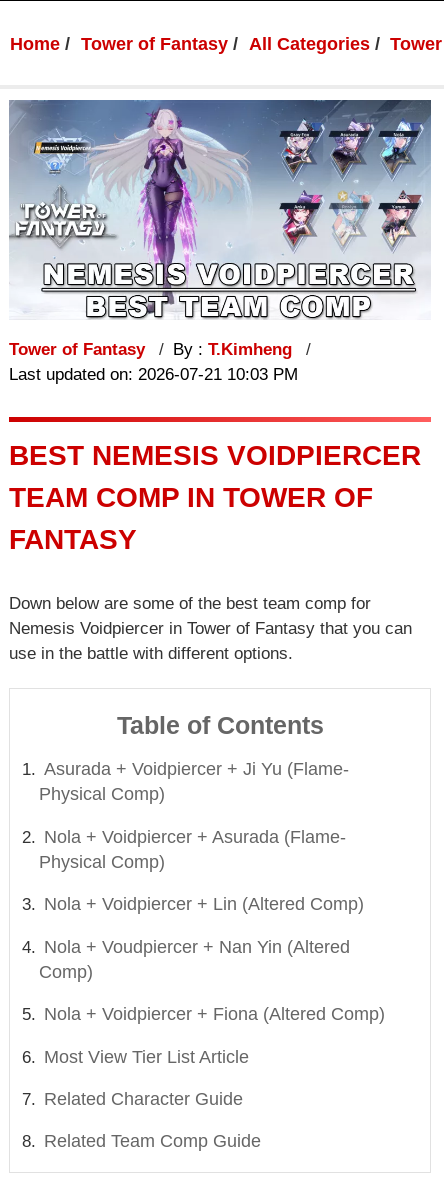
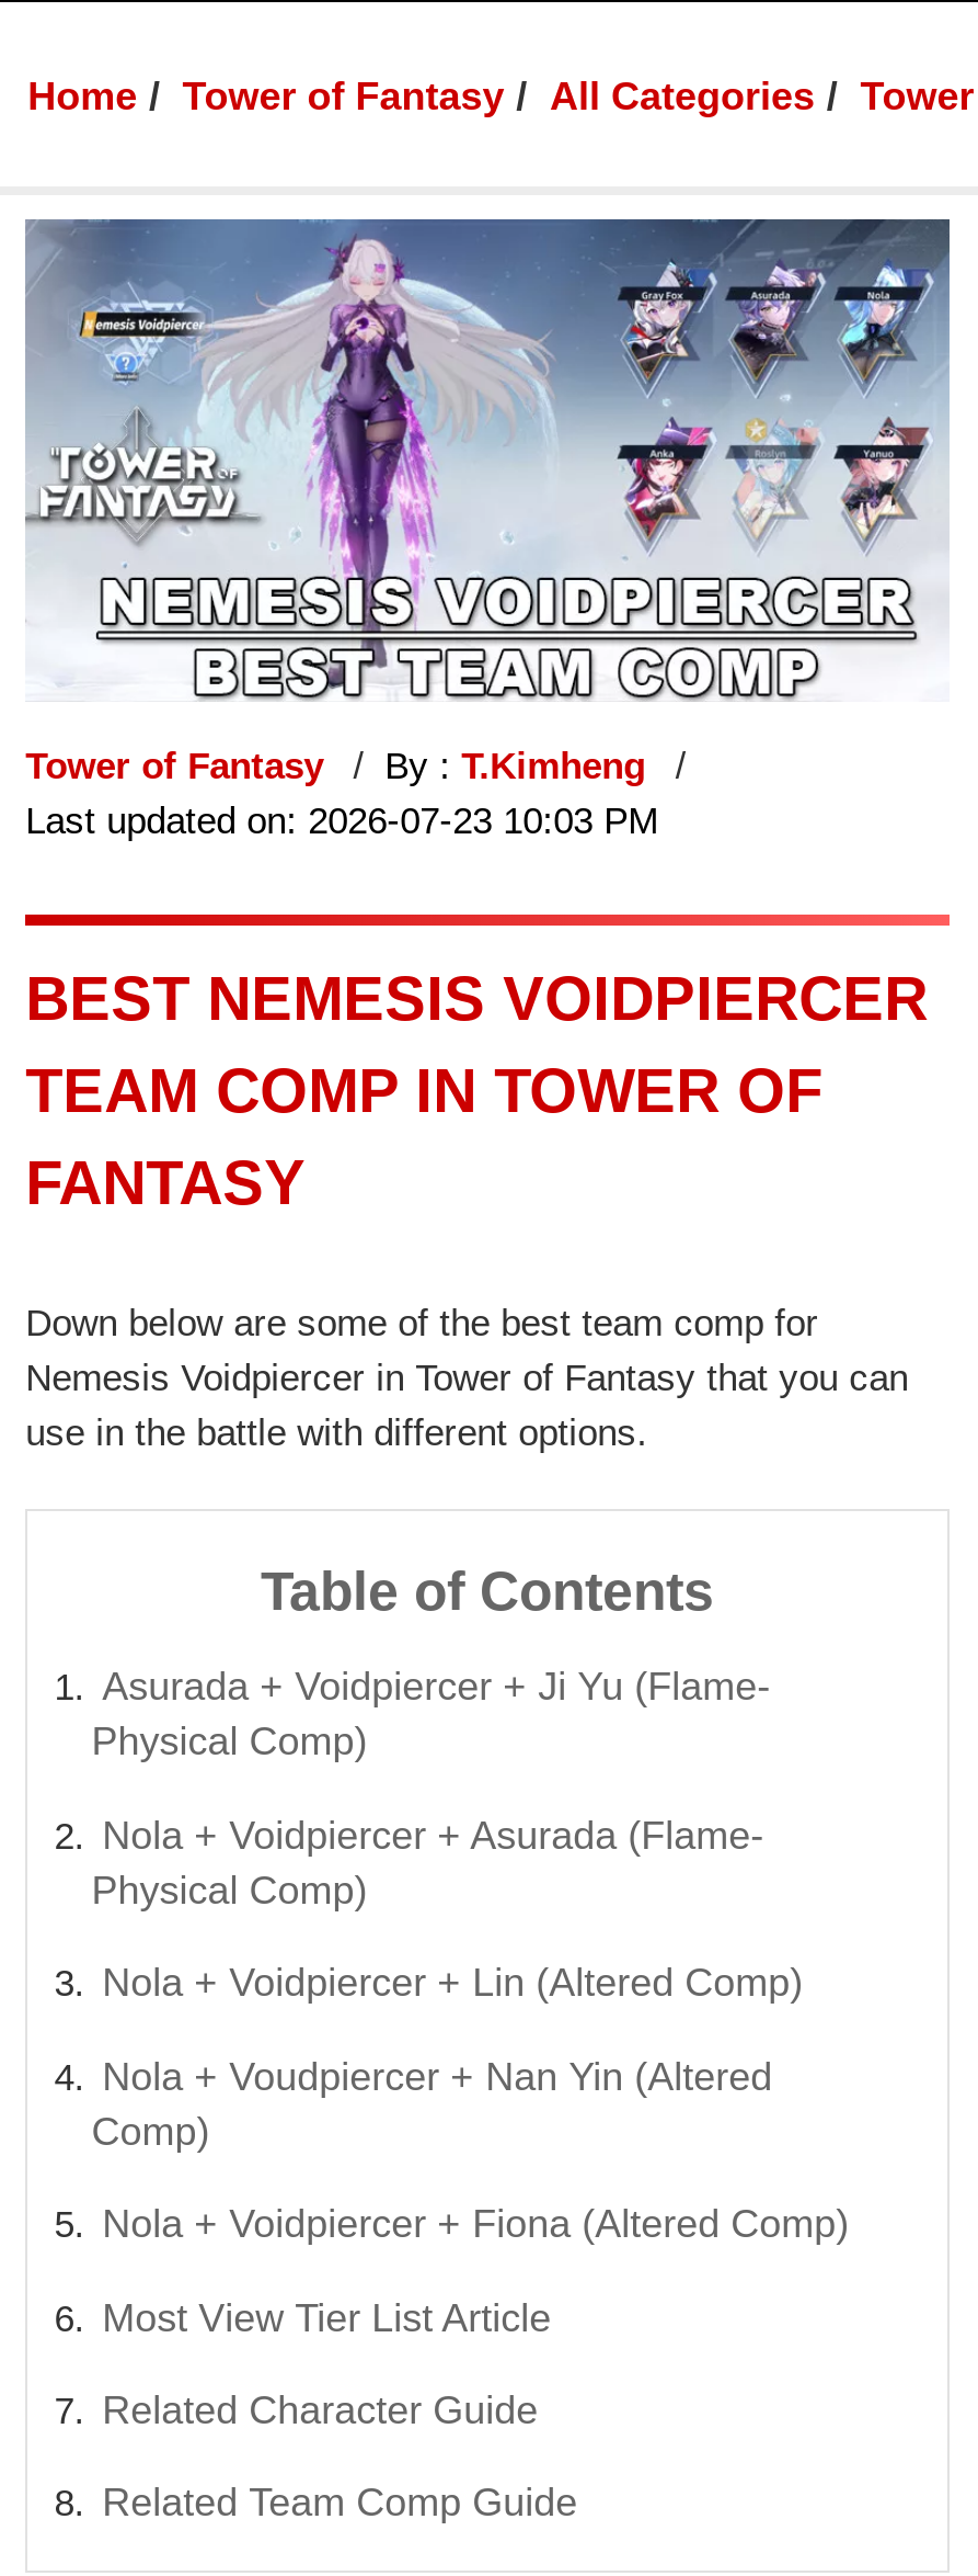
- Last updated on: 2026-07-21 10:03 PM
+ Last updated on: 2026-07-23 10:03 PM
